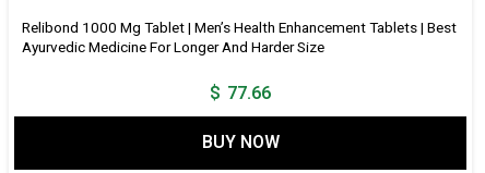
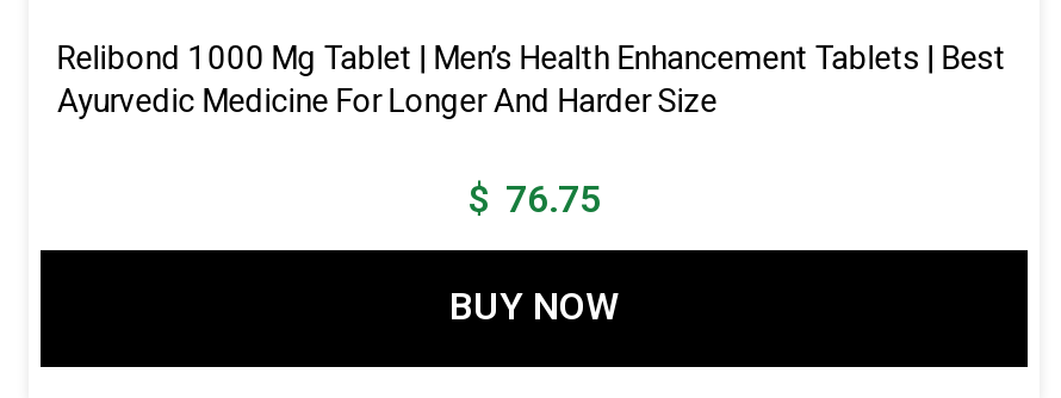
- $ 77.66
+ $ 76.75
